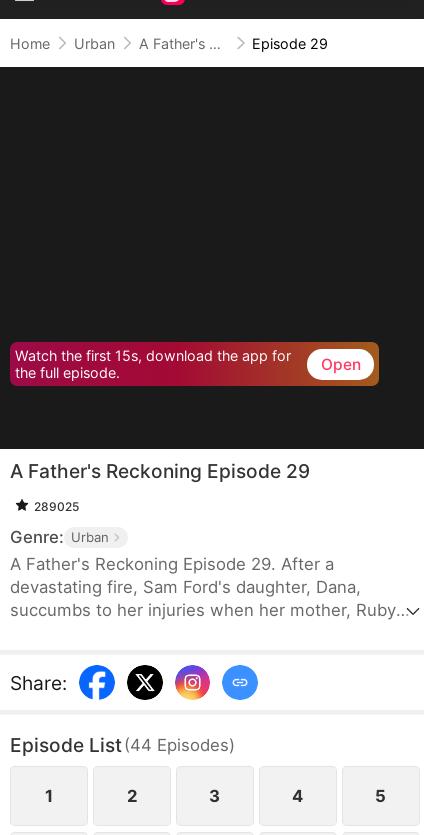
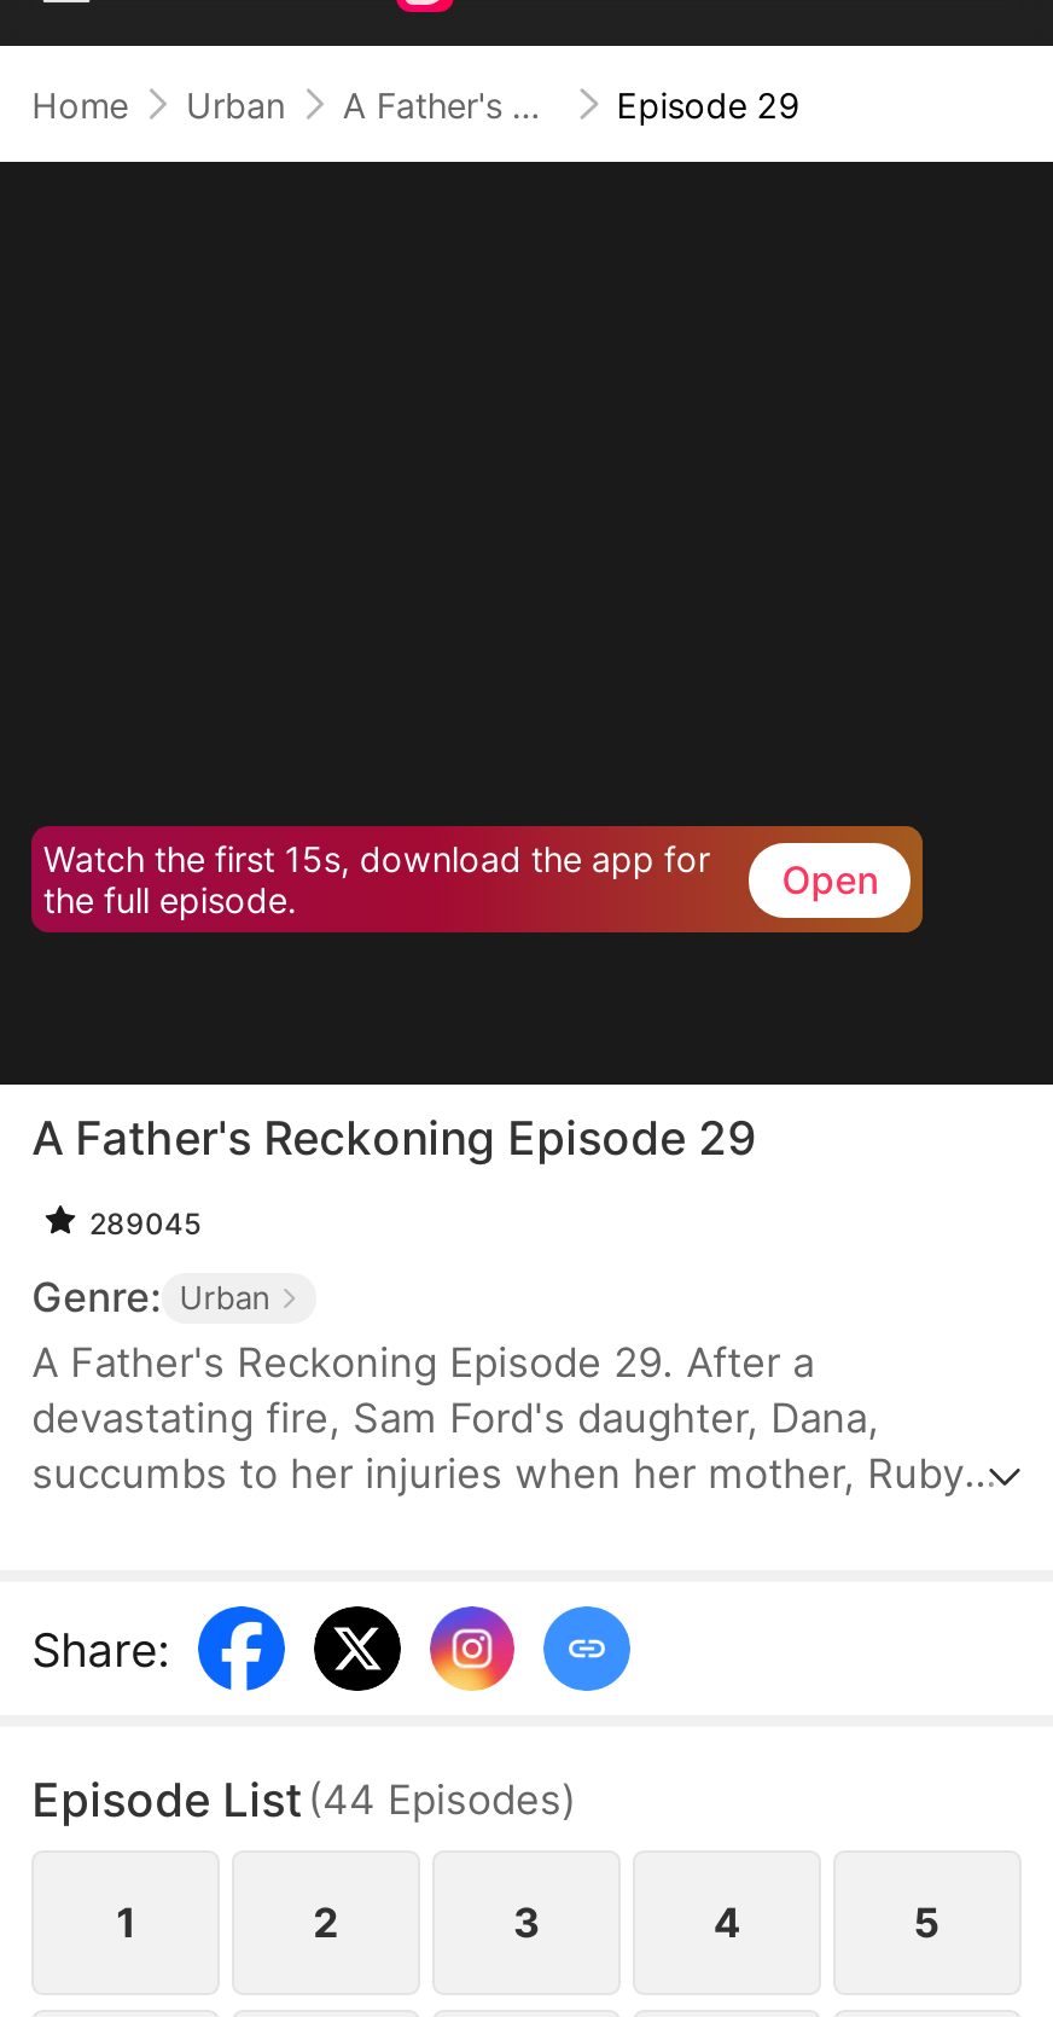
- 289025
+ 289045
